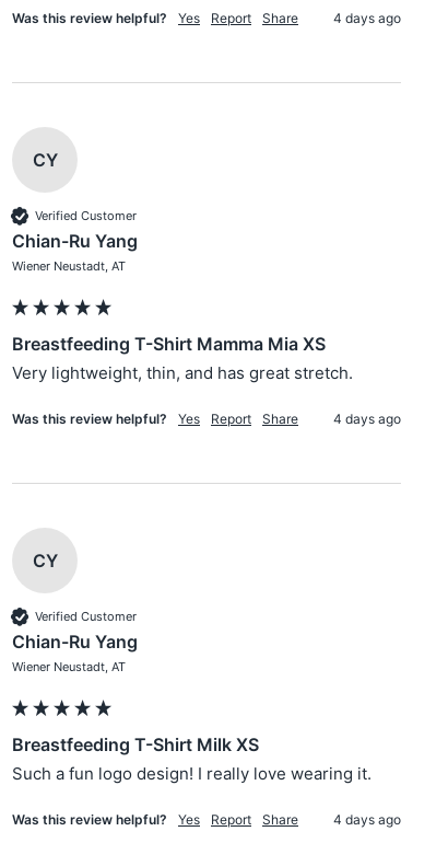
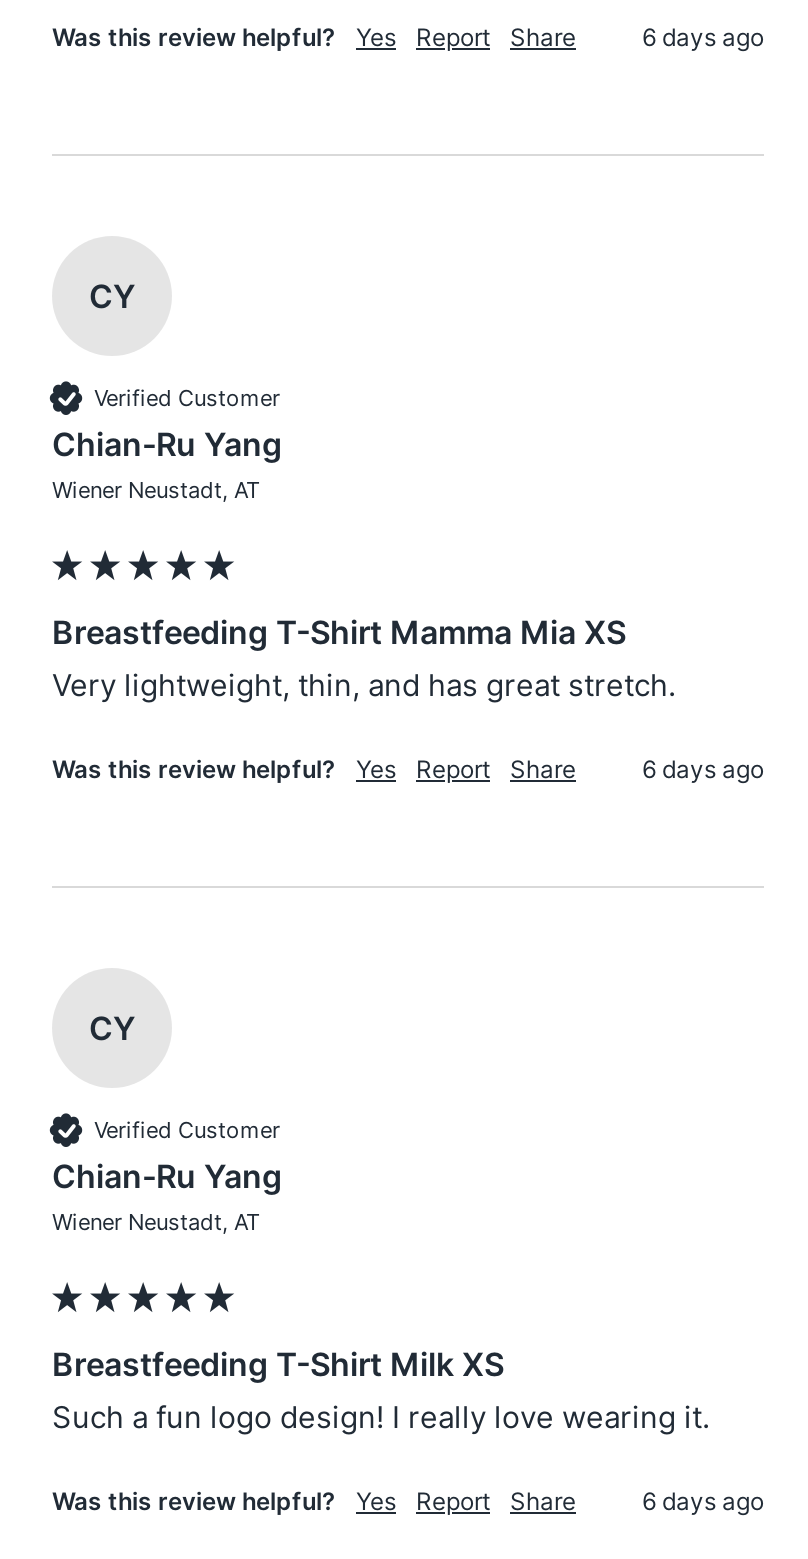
- 4 days ago
+ 6 days ago

- 4 days ago
+ 6 days ago

- 4 days ago
+ 6 days ago
